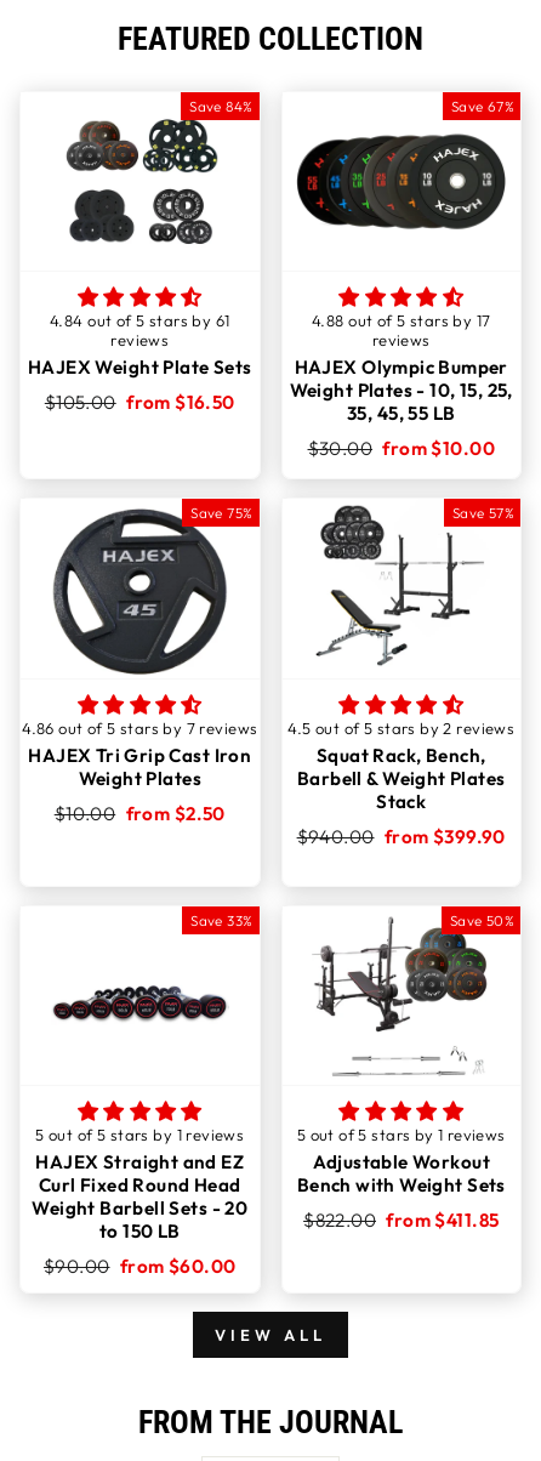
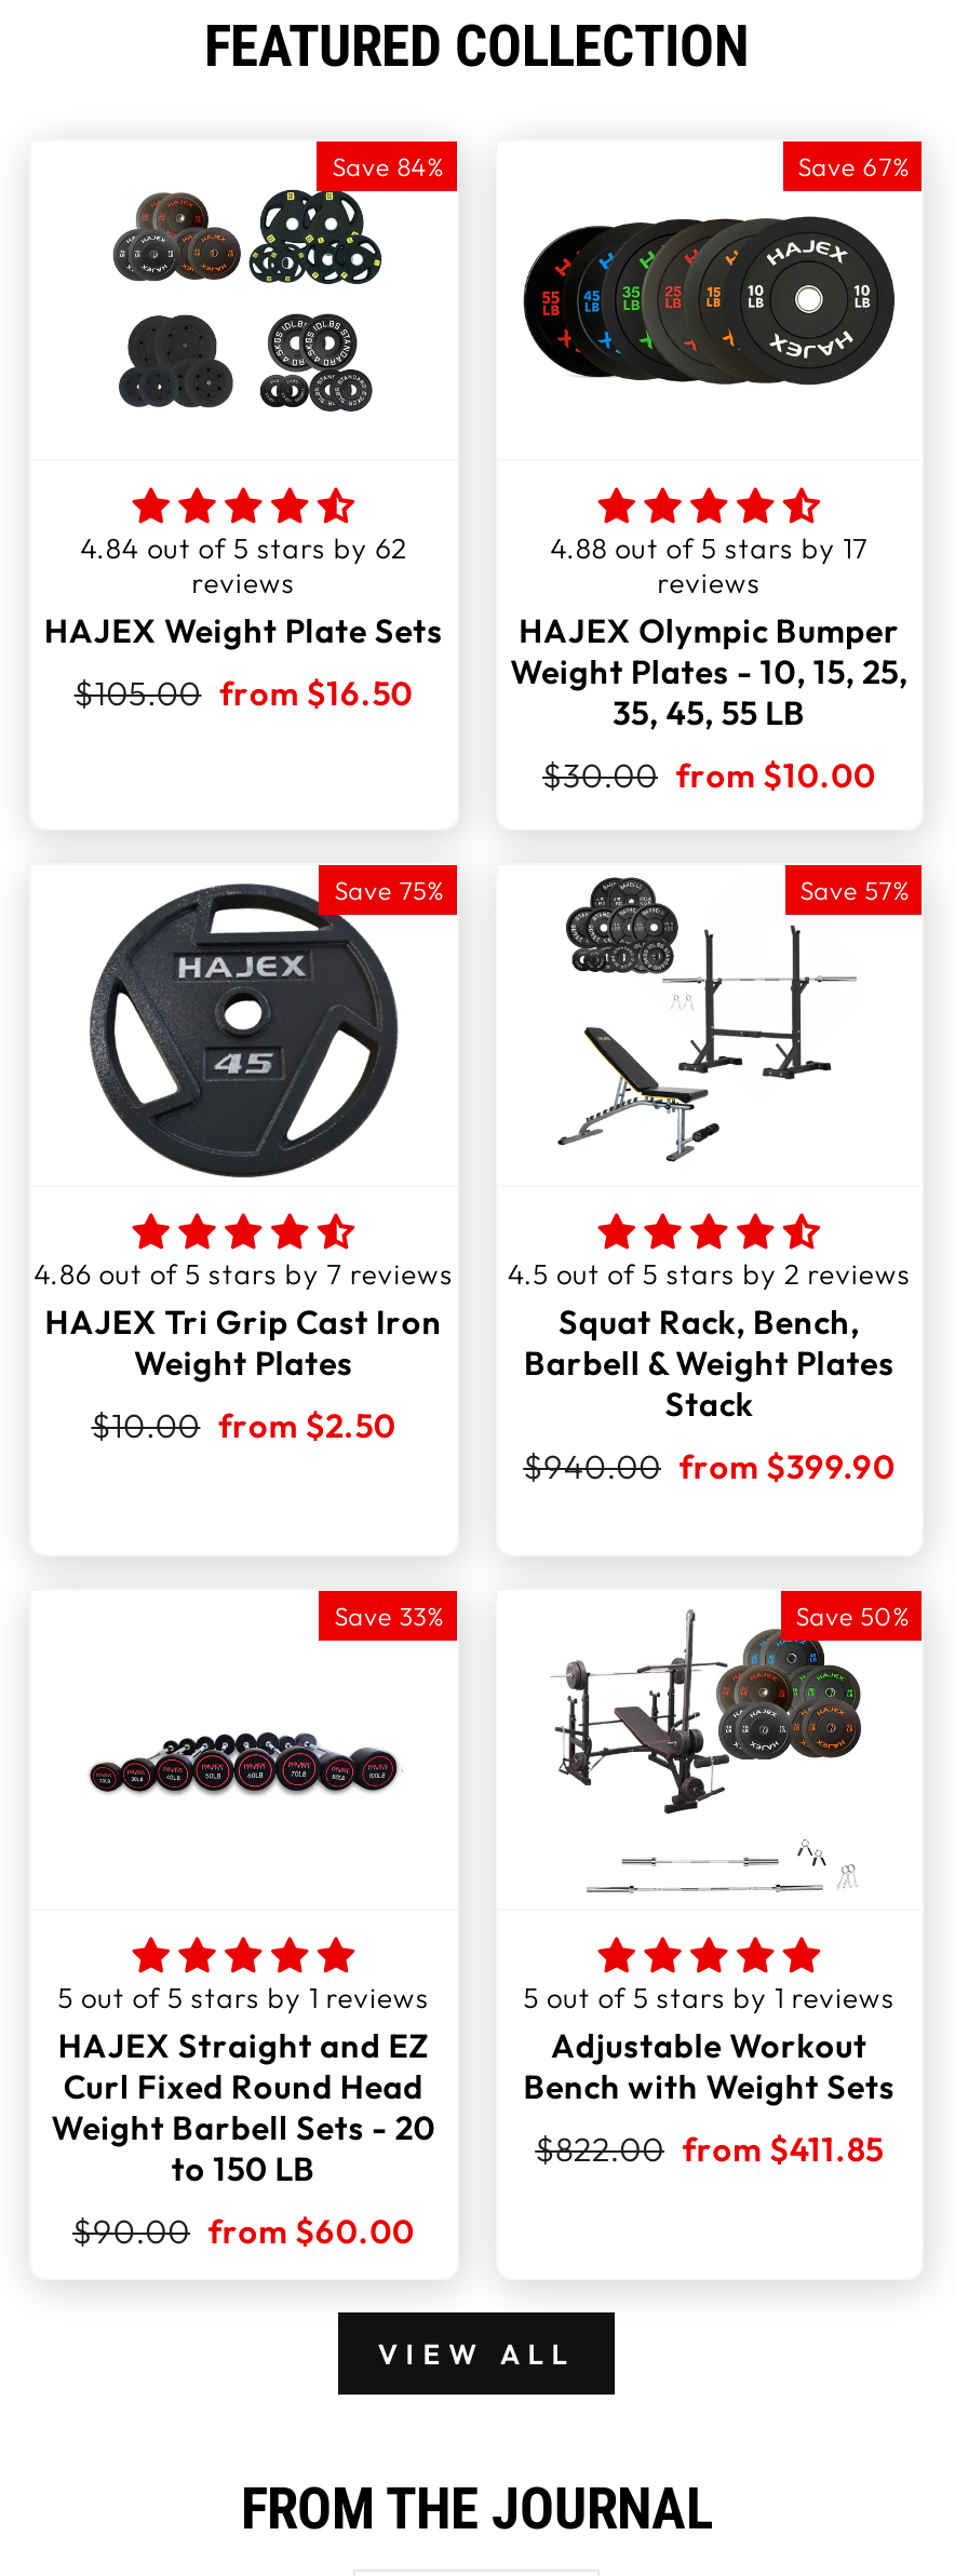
- 4.84 out of 5 stars by 61
+ 4.84 out of 5 stars by 62
